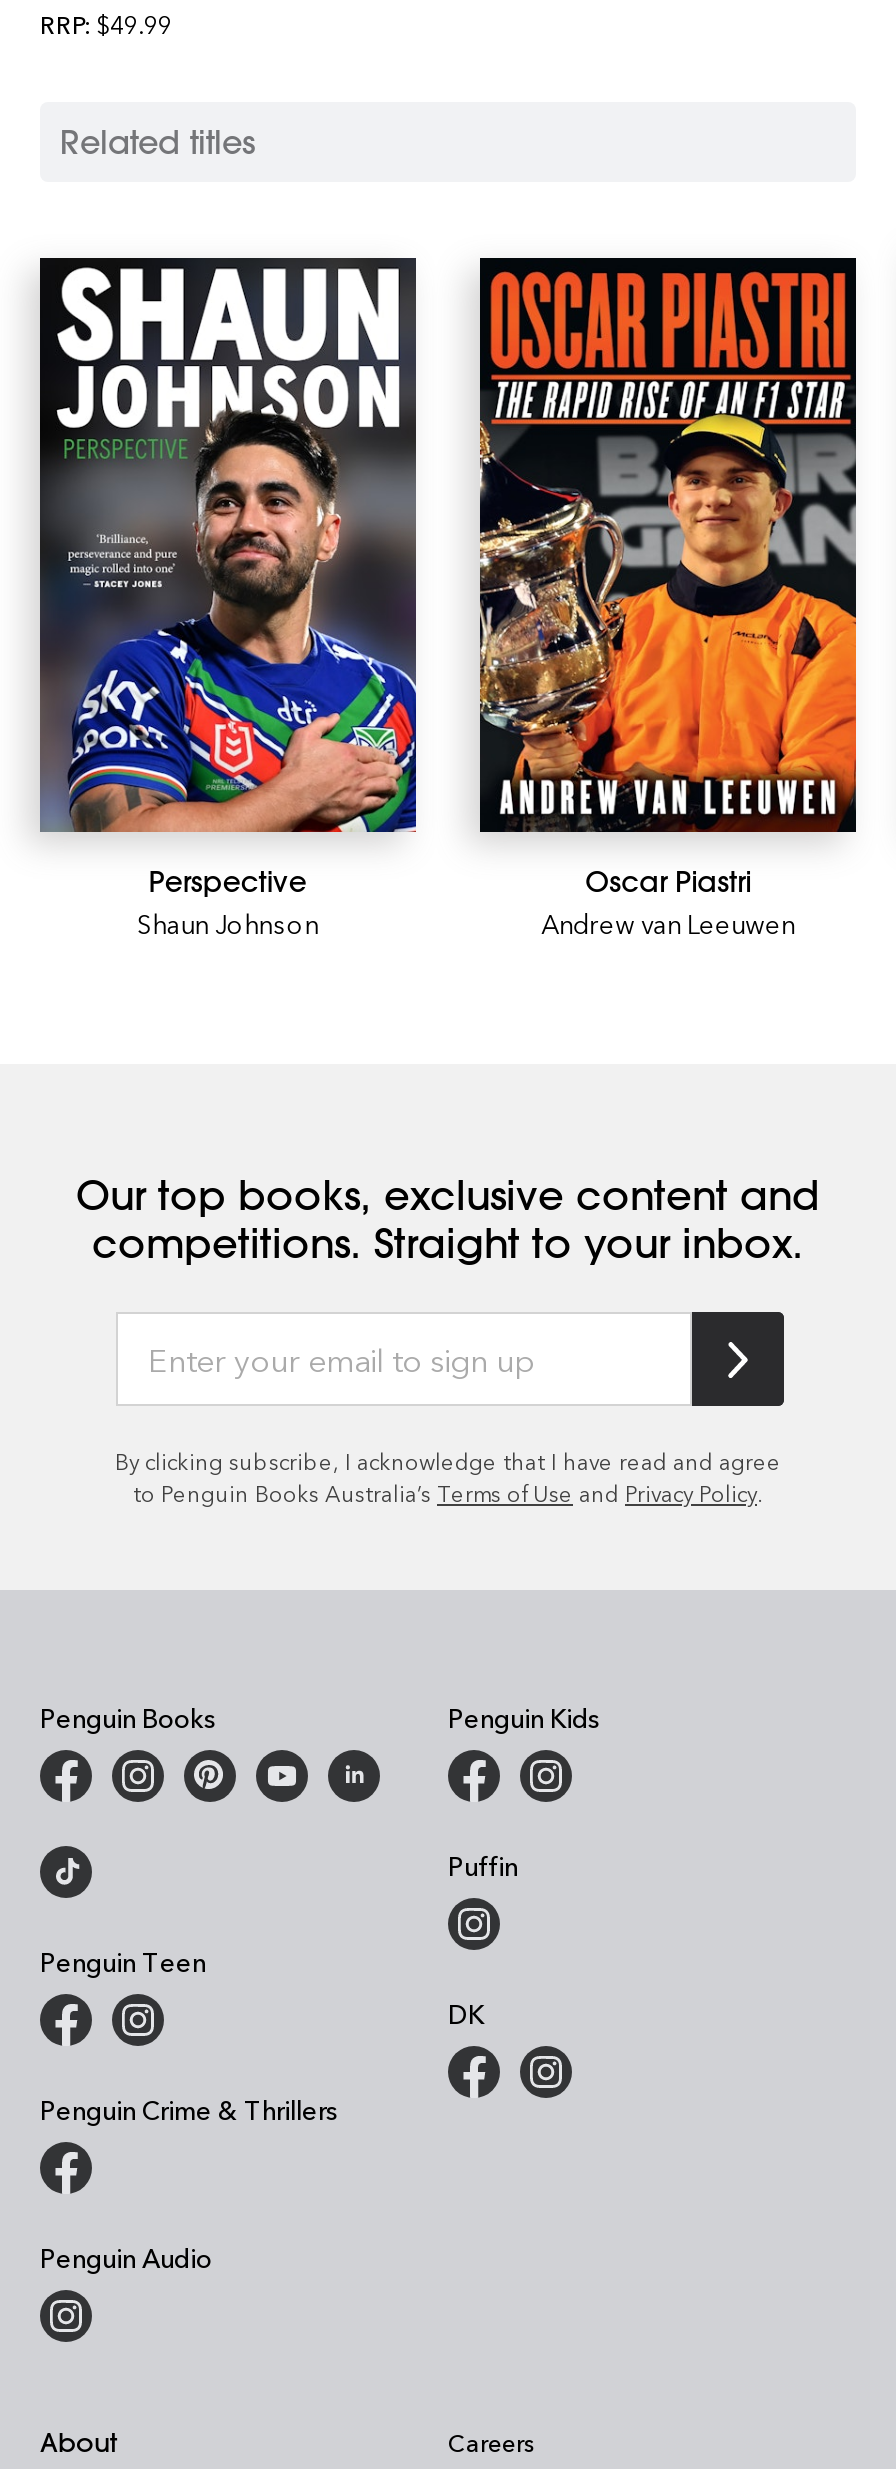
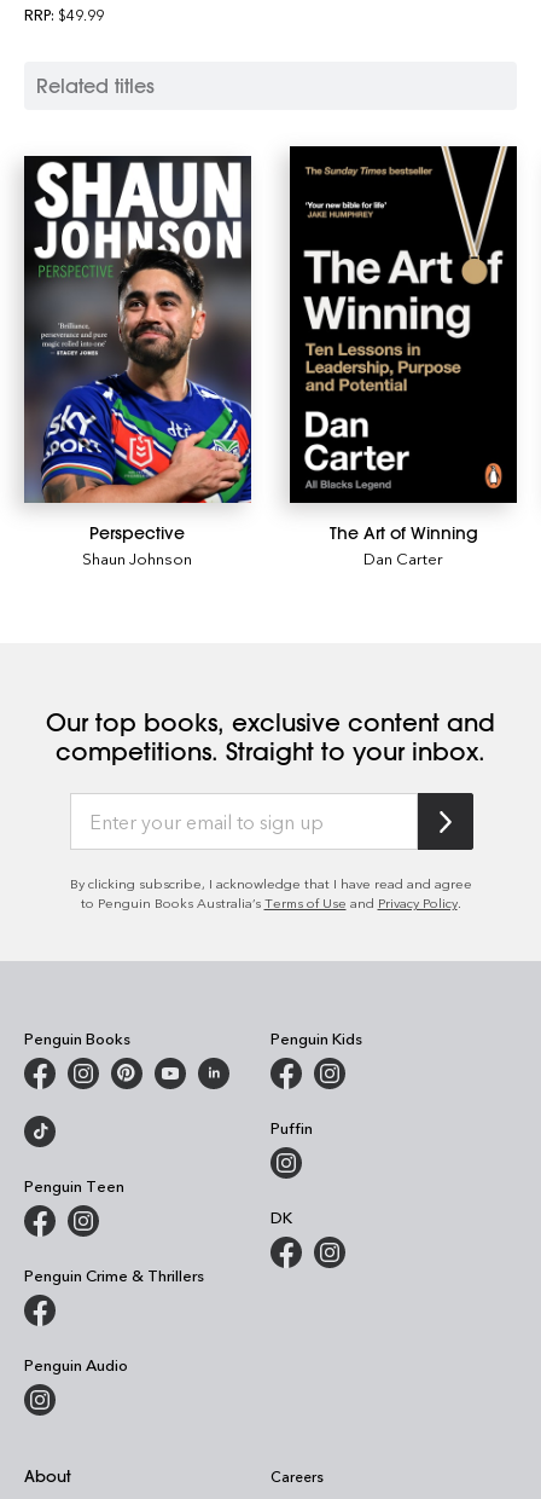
- [image]
- Oscar Piastri
- Andrew van Leeuwen
+ [image]
+ The Art of Winning
+ Dan Carter
